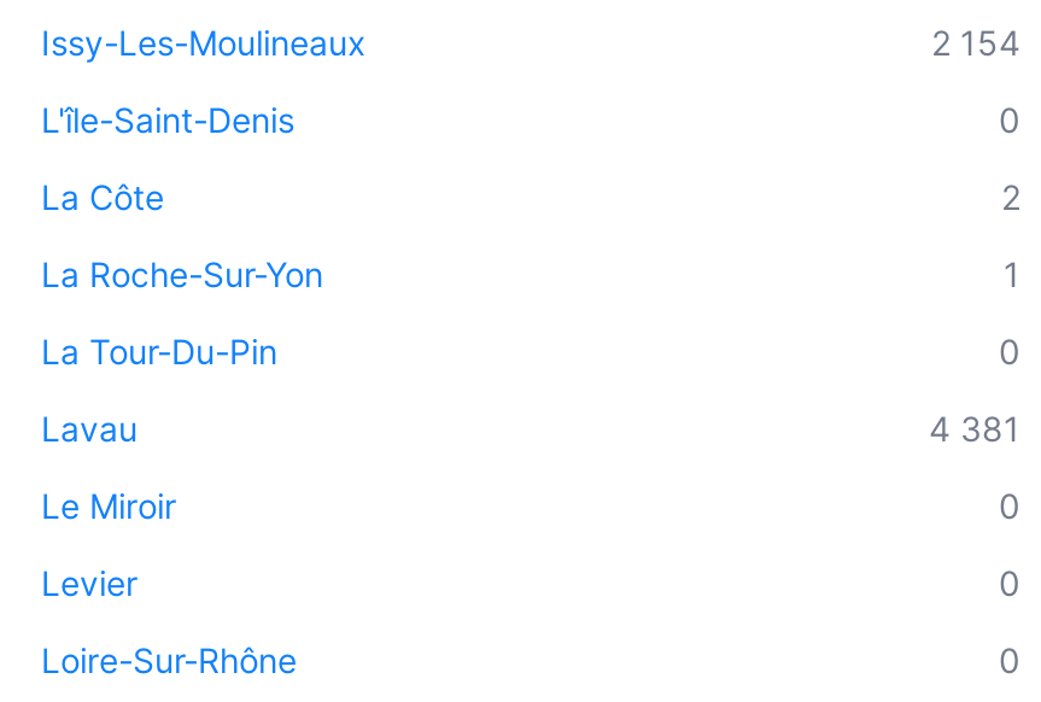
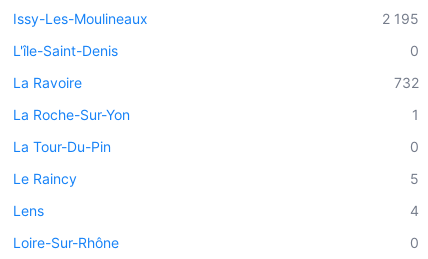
- 2 154
+ 2 195

- La Côte
+ La Ravoire

- 2
+ 732

- Lavau
- 4 381
- Le Miroir
- 0
- Levier
- 0
+ Le Raincy
+ 5
+ Lens
+ 4
